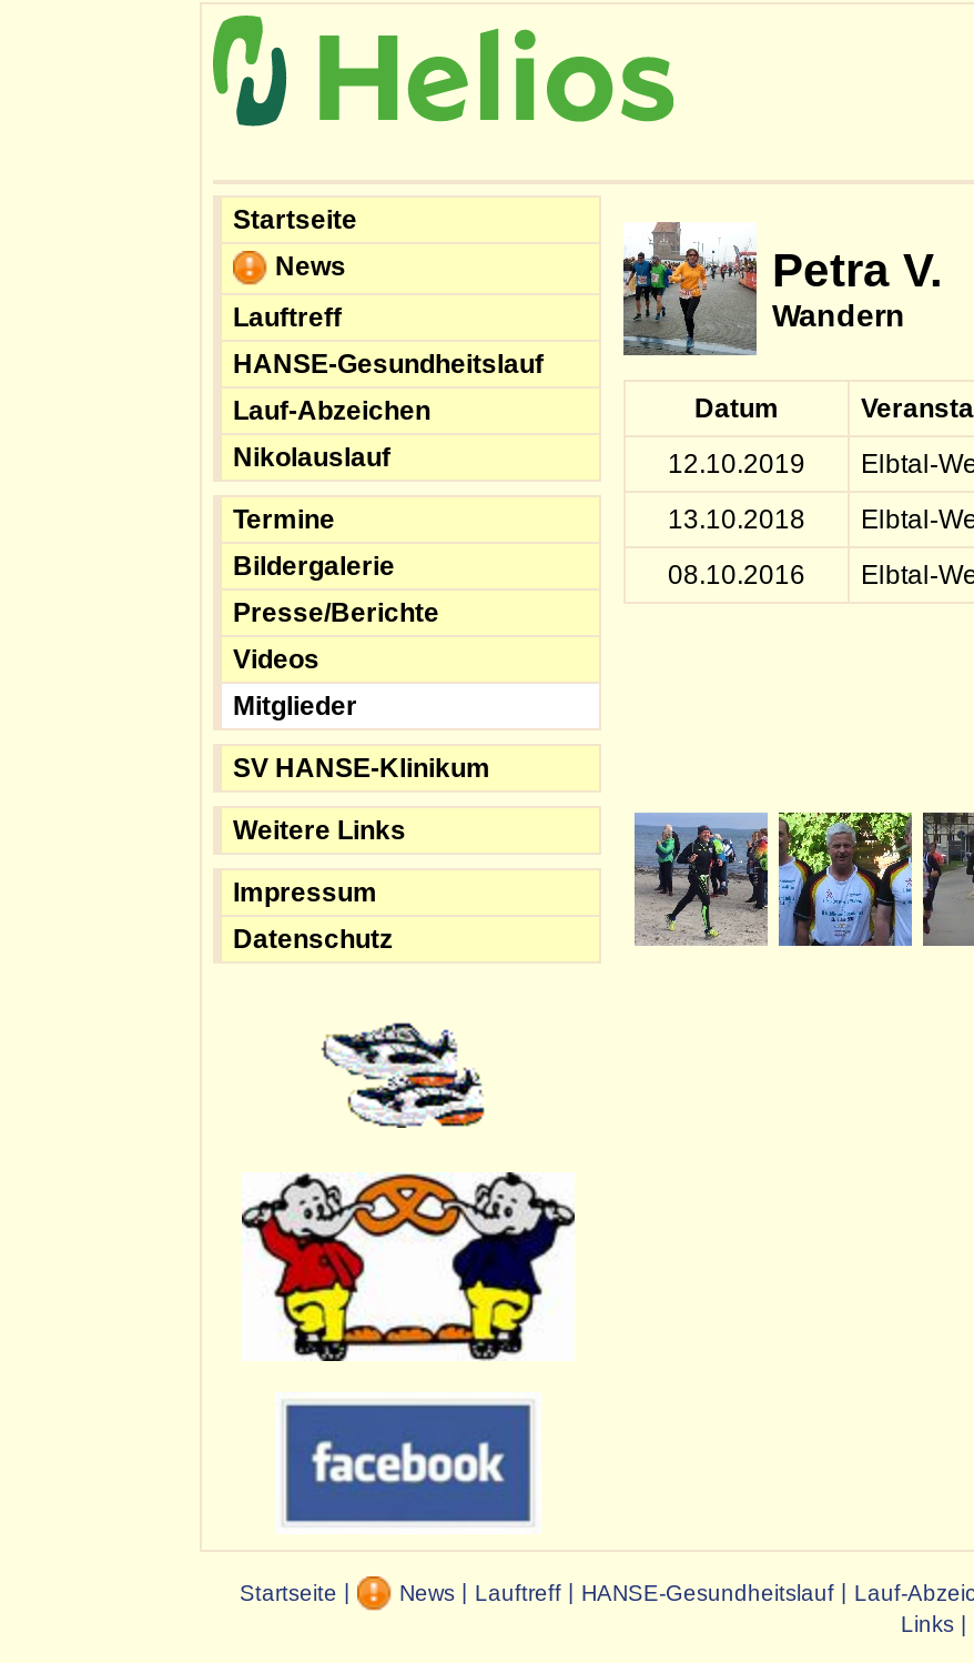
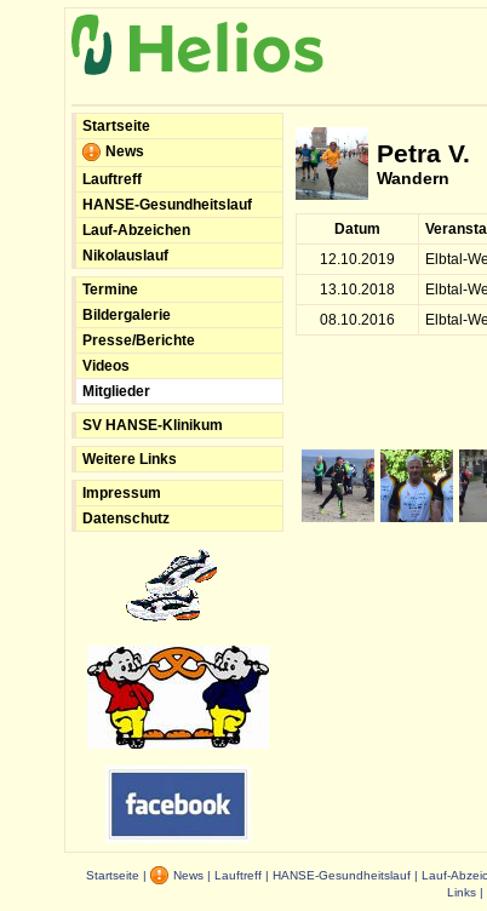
- [image]
+ [image]
